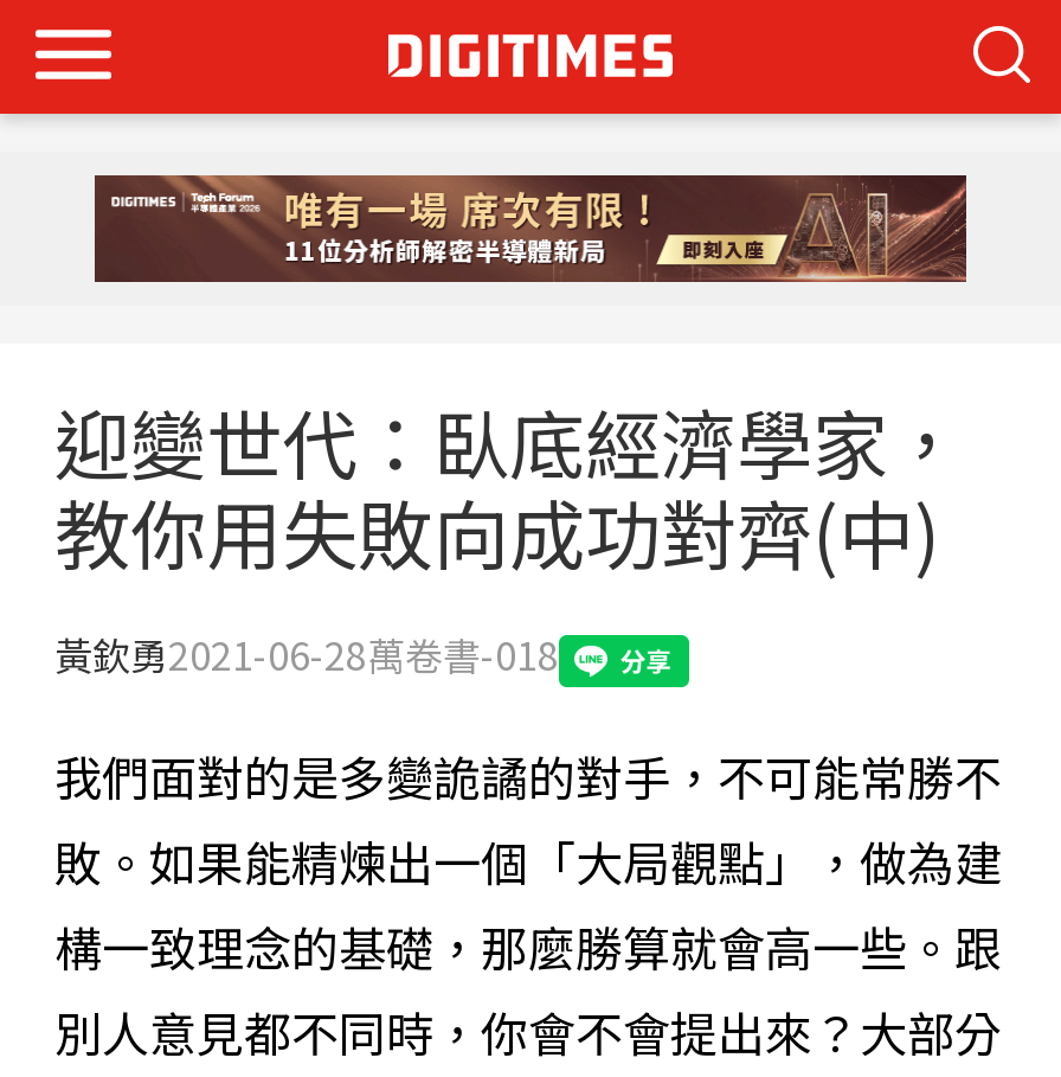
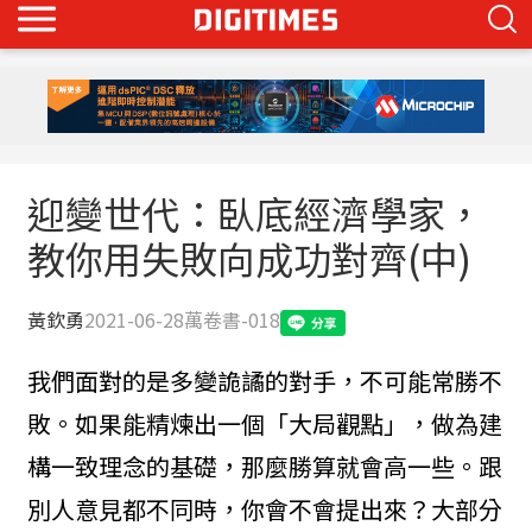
- [image]
+ [image]
